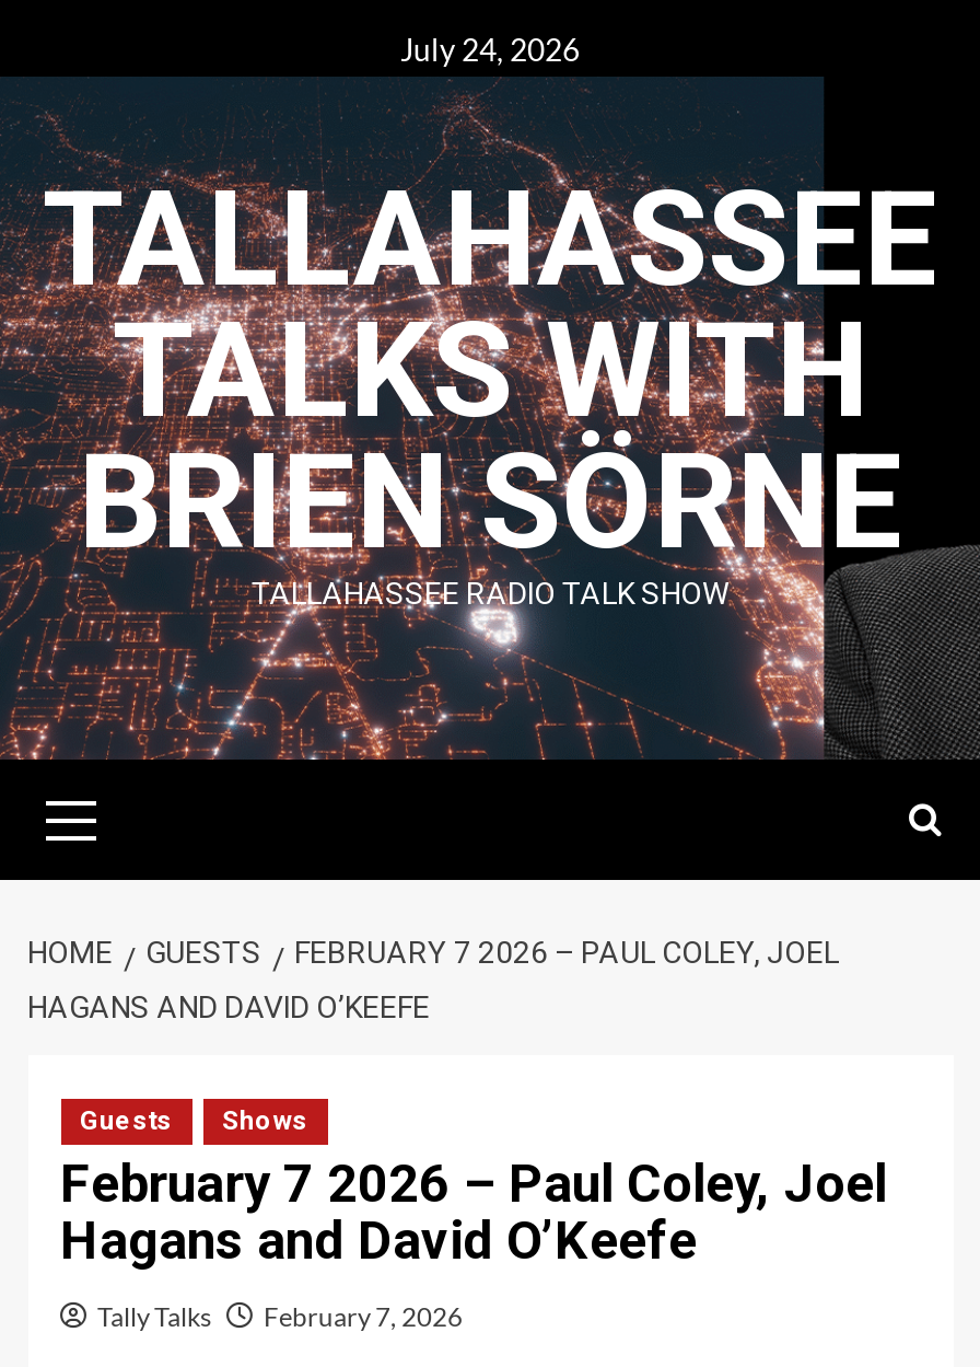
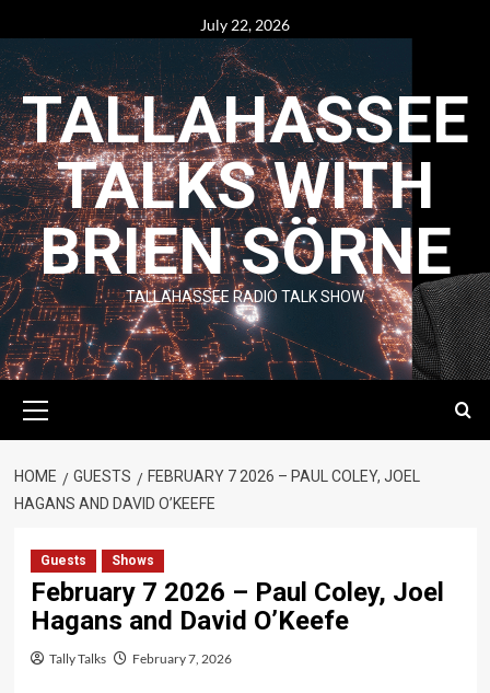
- July 24, 2026
+ July 22, 2026
